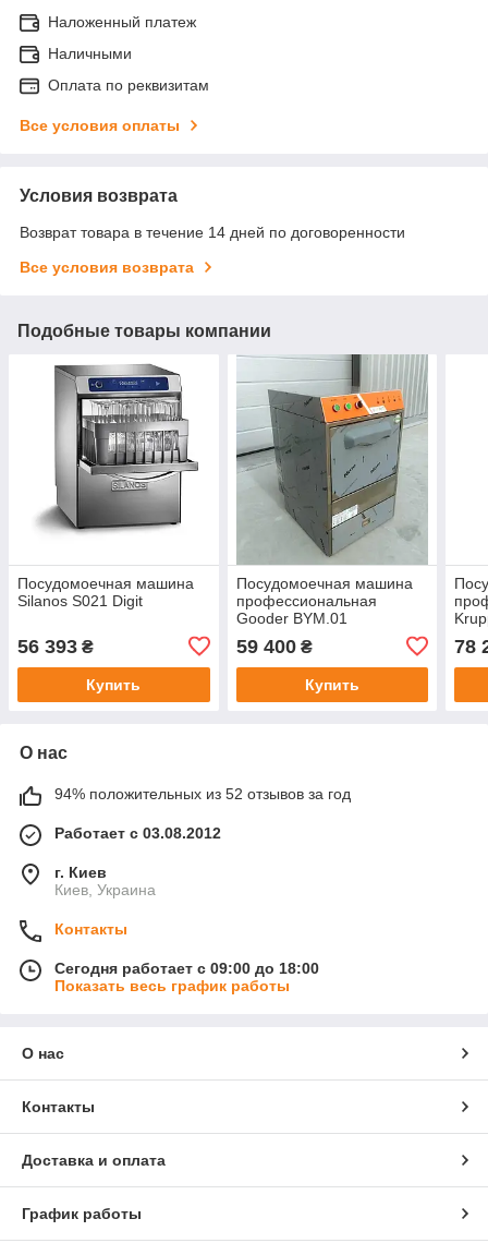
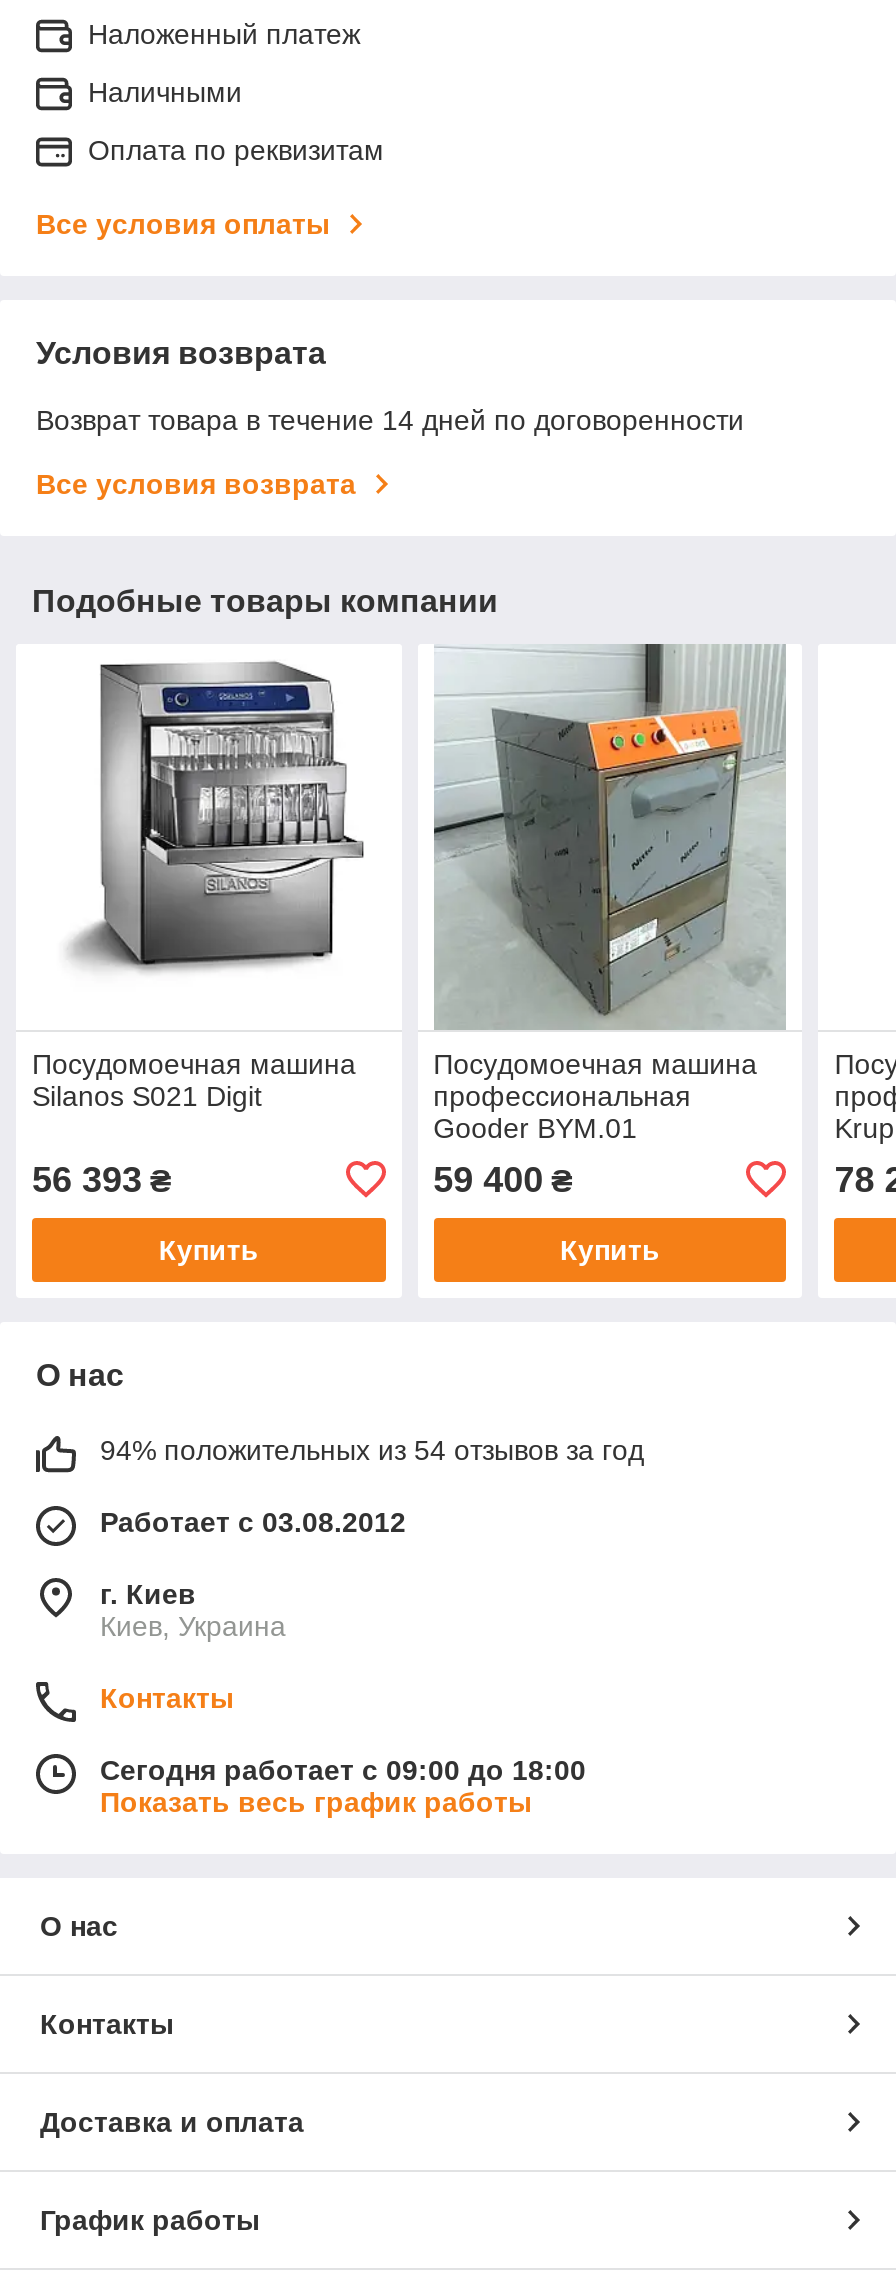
- 94% положительных из 52 отзывов за год
+ 94% положительных из 54 отзывов за год
